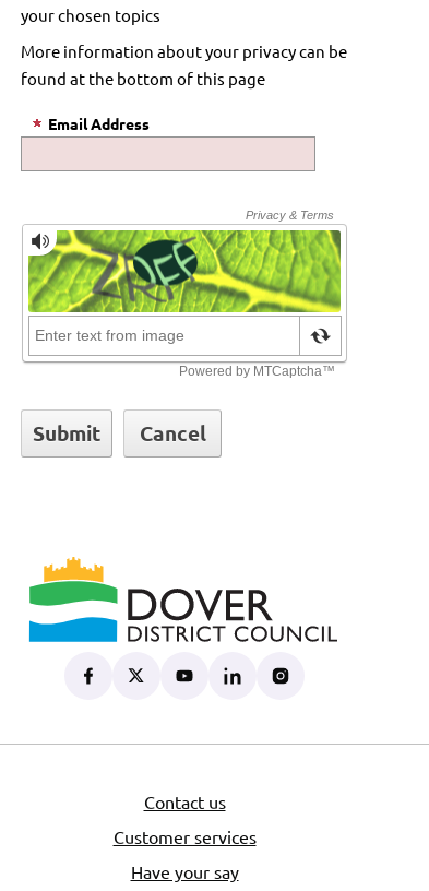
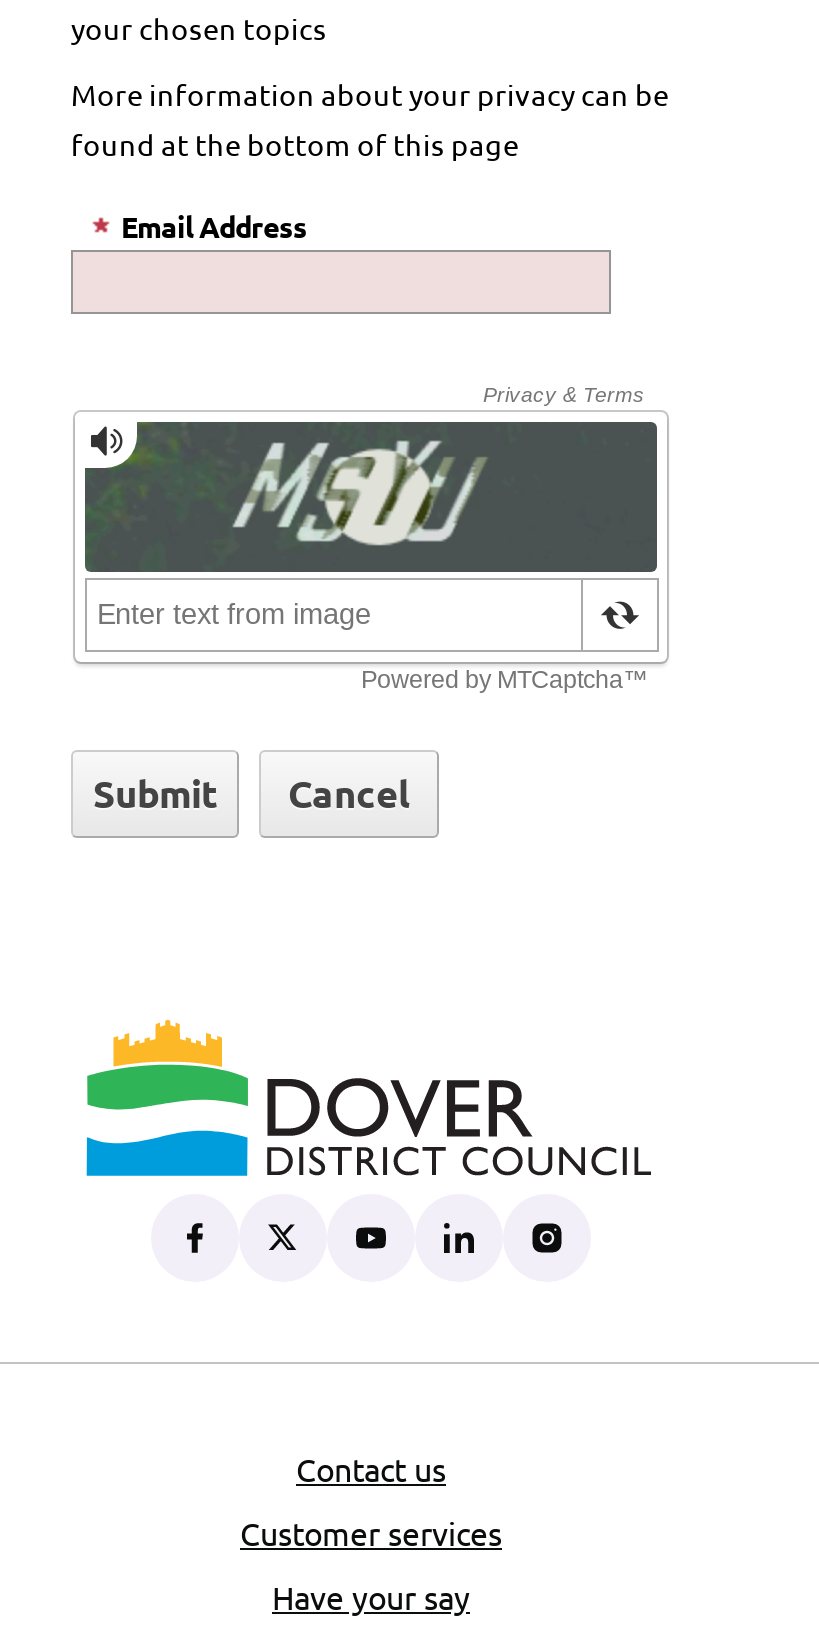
- [image]
+ [image]
